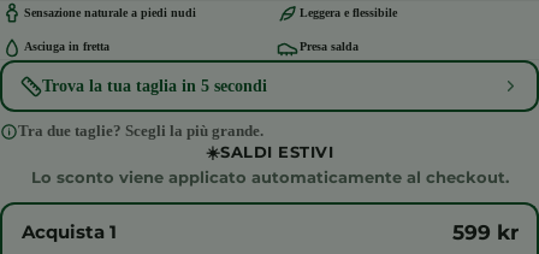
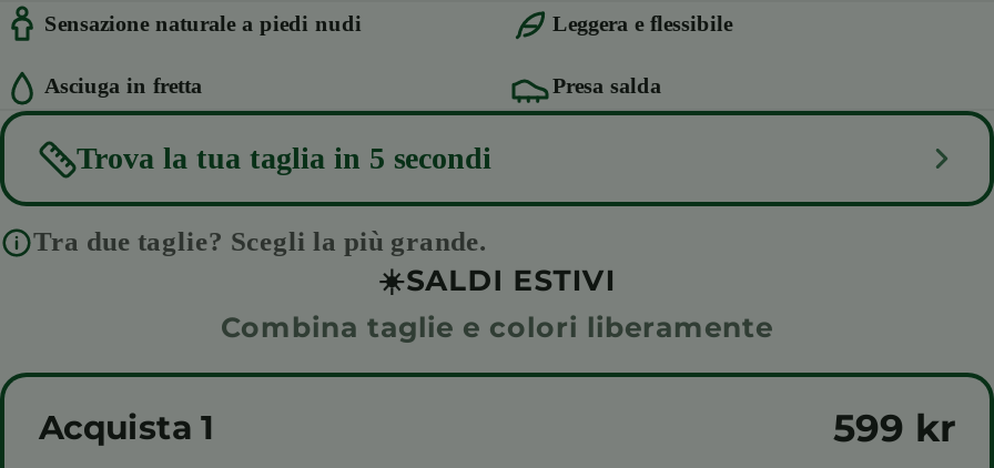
- Lo sconto viene applicato automaticamente al checkout.
+ Combina taglie e colori liberamente
